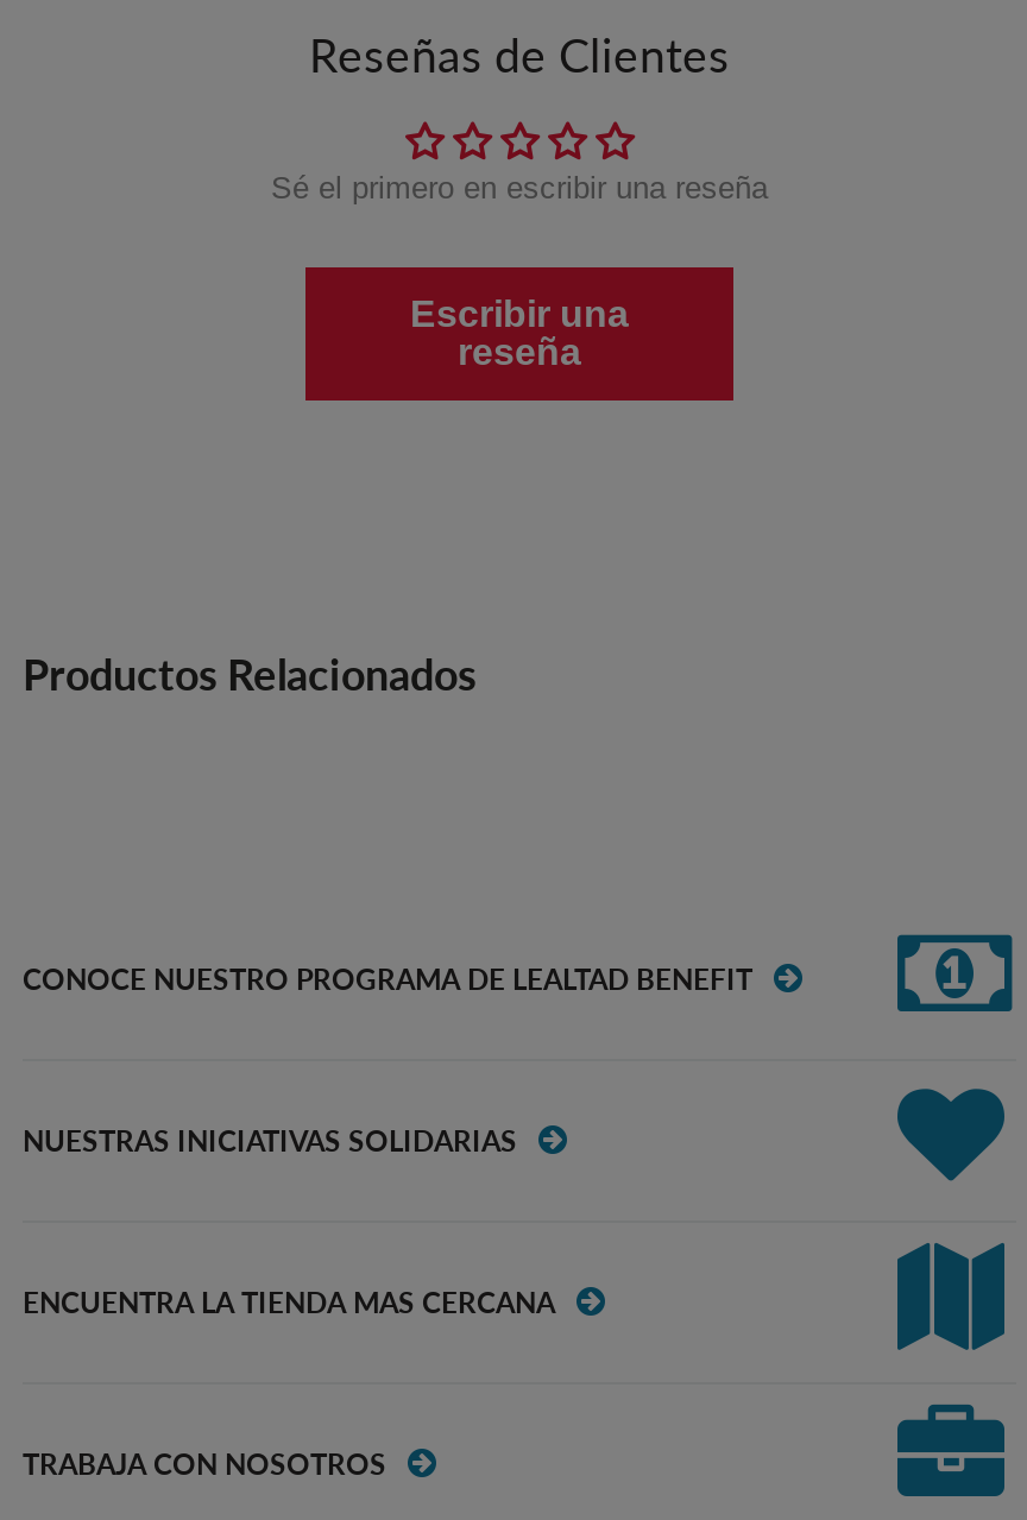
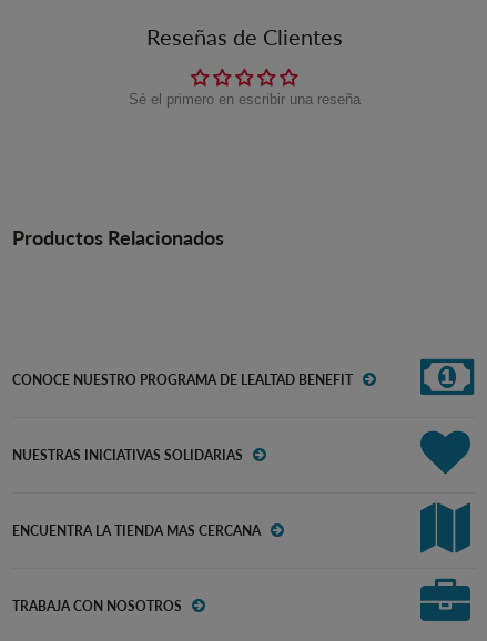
- Escribir una
- reseña
